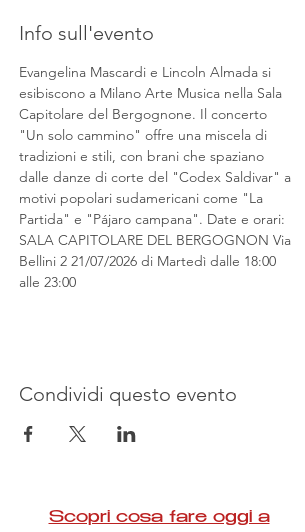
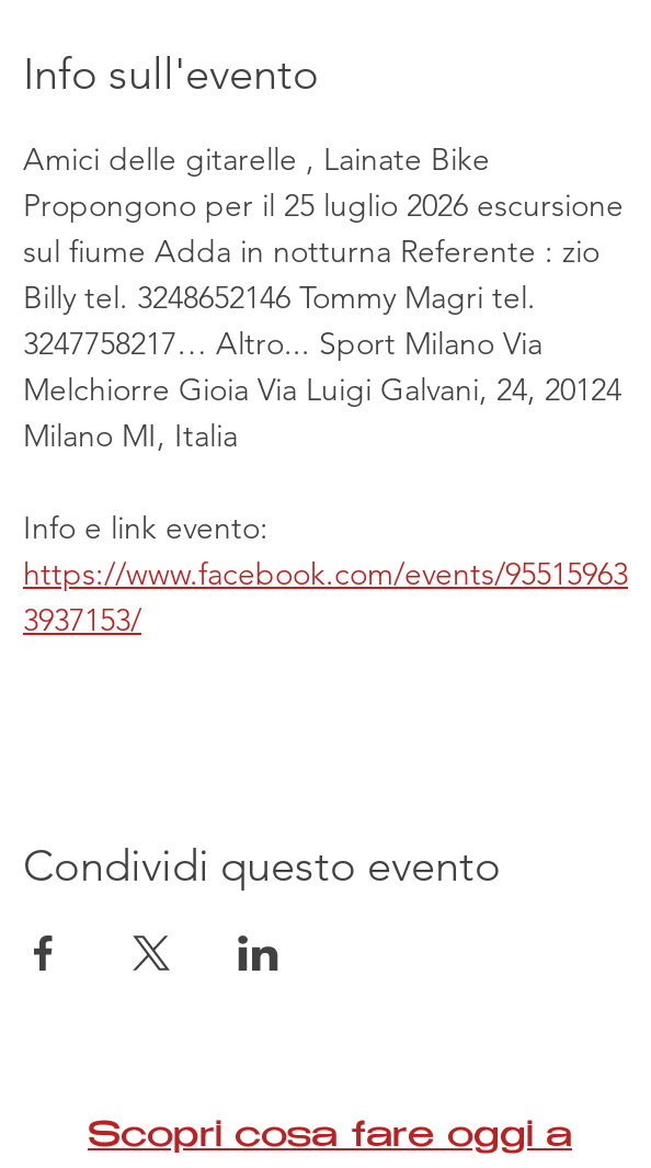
- Evangelina Mascardi e Lincoln Almada si
- esibiscono a Milano Arte Musica nella Sala
- Capitolare del Bergognone. Il concerto
- "Un solo cammino" offre una miscela di
- tradizioni e stili, con brani che spaziano
- dalle danze di corte del "Codex Saldivar" a
- motivi popolari sudamericani come "La
- Partida" e "Pájaro campana". Date e orari:
- SALA CAPITOLARE DEL BERGOGNON Via
- Bellini 2 21/07/2026 di Martedì dalle 18:00
- alle 23:00
+ Amici delle gitarelle , Lainate Bike
+ Propongono per il 25 luglio 2026 escursione
+ sul fiume Adda in notturna Referente : zio
+ Billy tel. 3248652146 Tommy Magri tel.
+ 3247758217… Altro... Sport Milano Via
+ Melchiorre Gioia Via Luigi Galvani, 24, 20124
+ Milano MI, Italia
+ Info e link evento:
+ https://www.facebook.com/events/95515963
+ 3937153/
